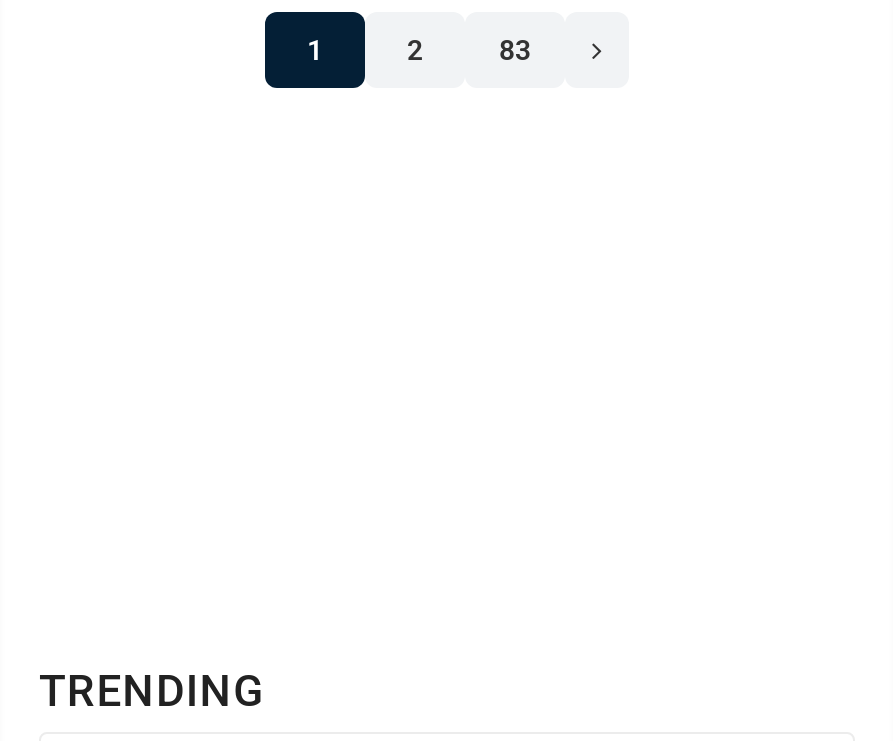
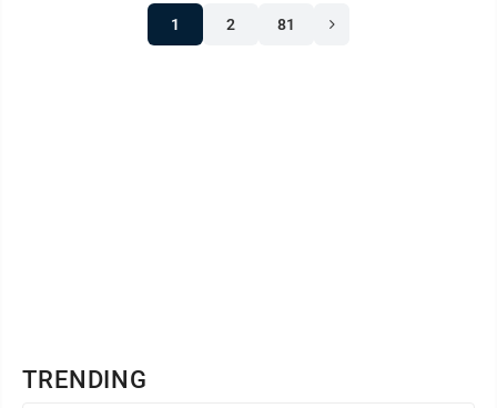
- 83
+ 81
